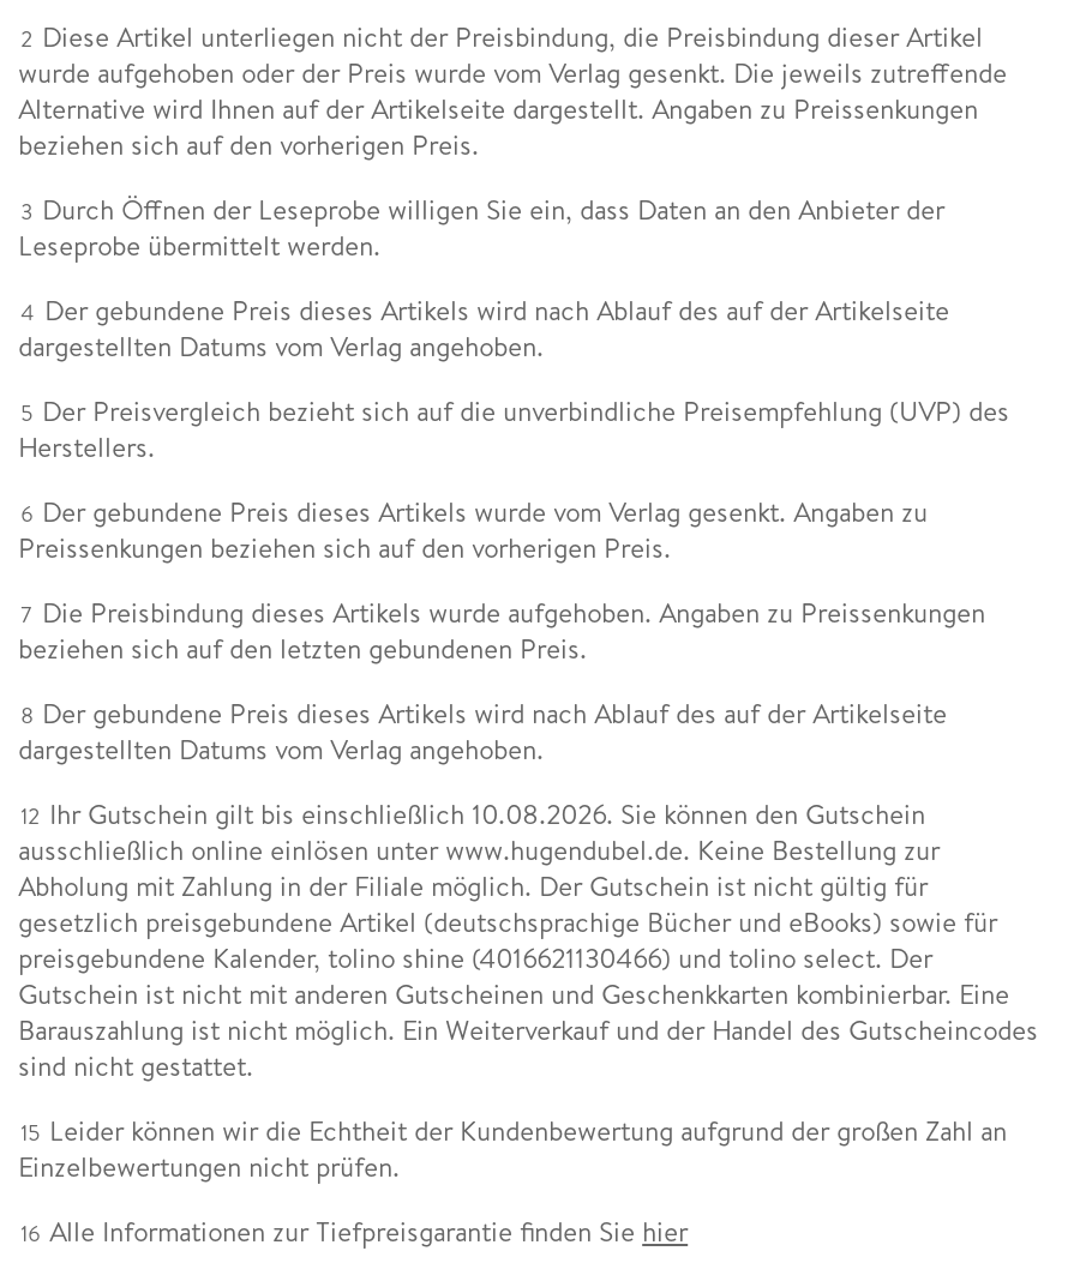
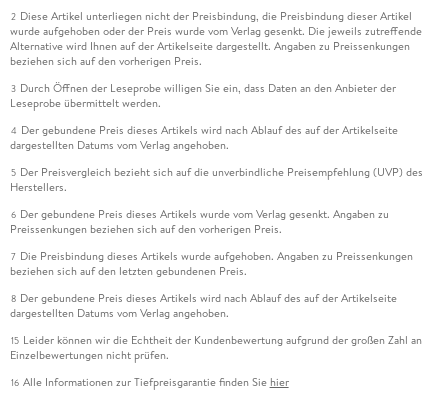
- 12 Ihr Gutschein gilt bis einschließlich 10.08.2026. Sie können den Gutschein
- ausschließlich online einlösen unter www.hugendubel.de. Keine Bestellung zur
- Abholung mit Zahlung in der Filiale möglich. Der Gutschein ist nicht gültig für
- gesetzlich preisgebundene Artikel (deutschsprachige Bücher und eBooks) sowie für
- preisgebundene Kalender, tolino shine (4016621130466) und tolino select. Der
- Gutschein ist nicht mit anderen Gutscheinen und Geschenkkarten kombinierbar. Eine
- Barauszahlung ist nicht möglich. Ein Weiterverkauf und der Handel des Gutscheincodes
- sind nicht gestattet.
